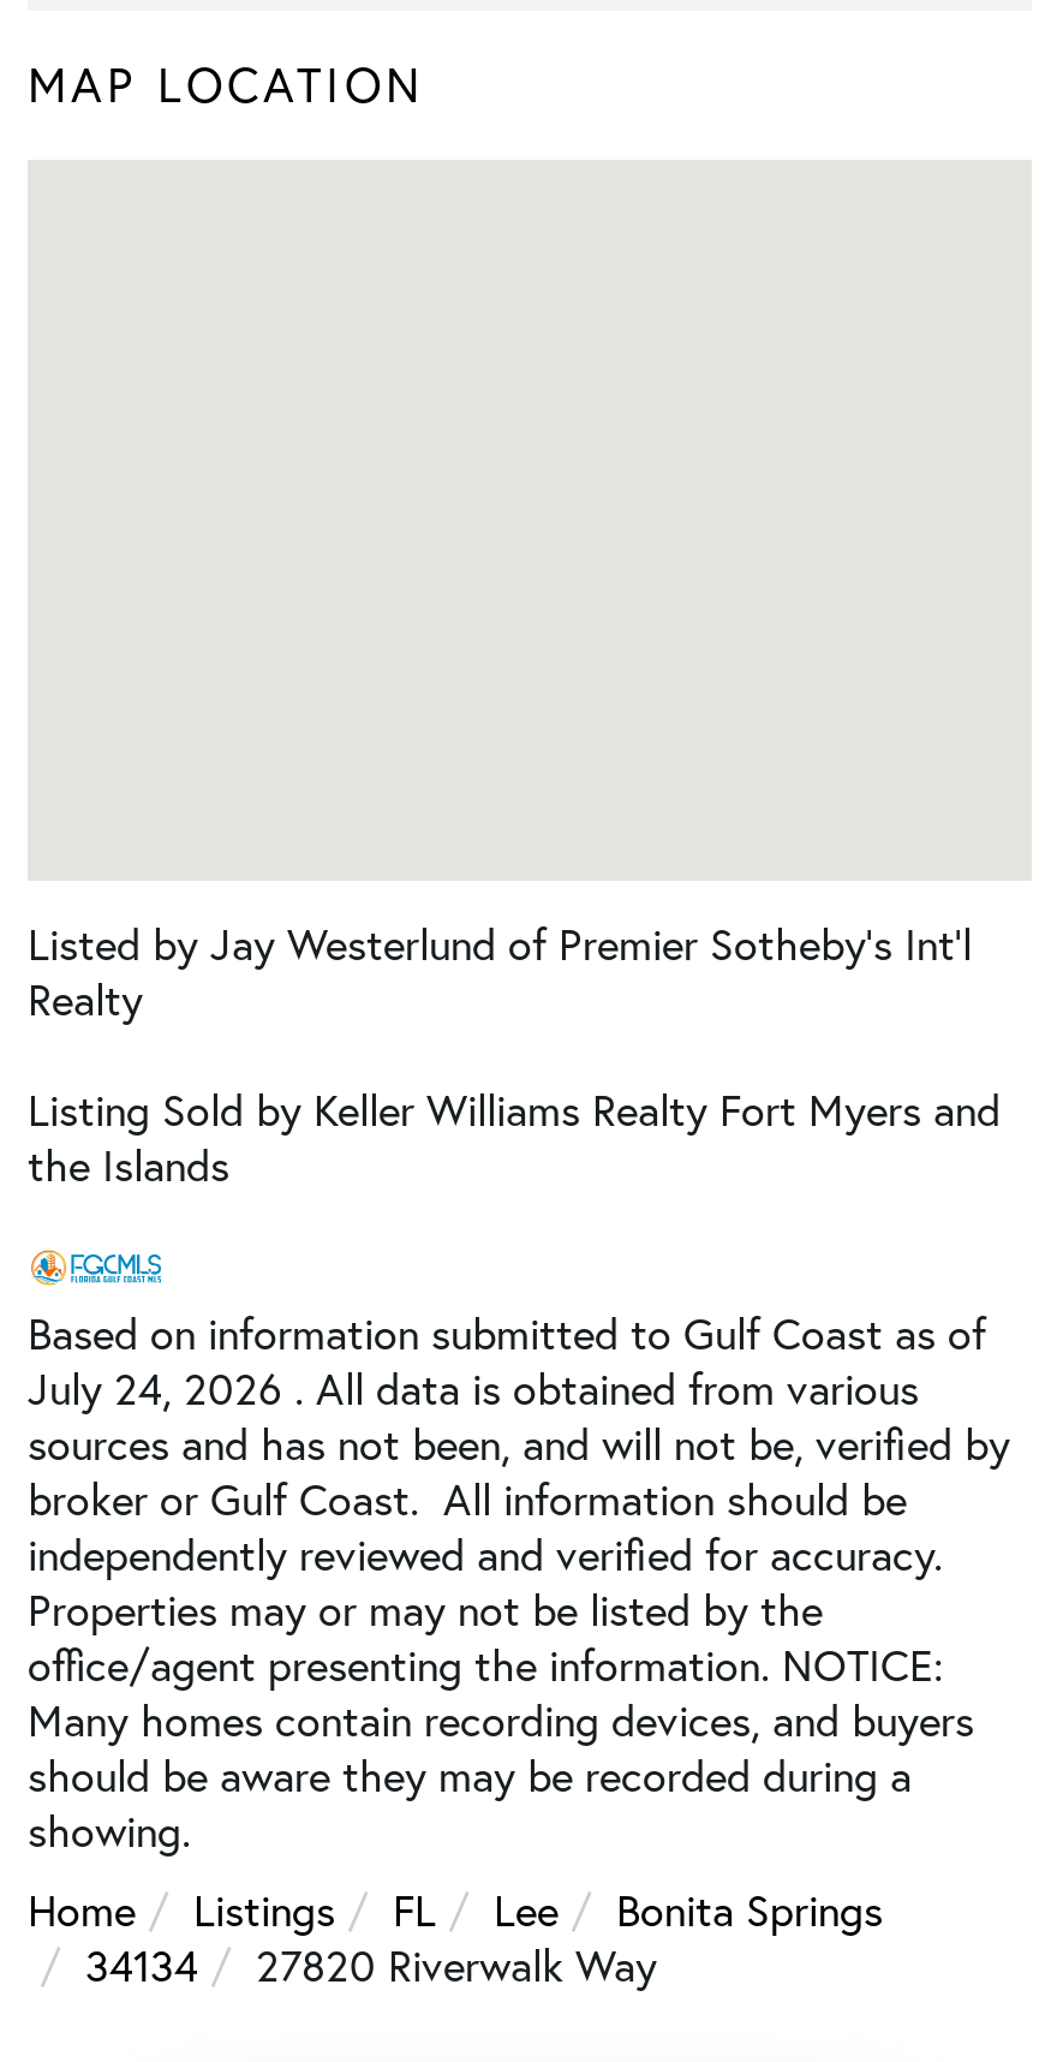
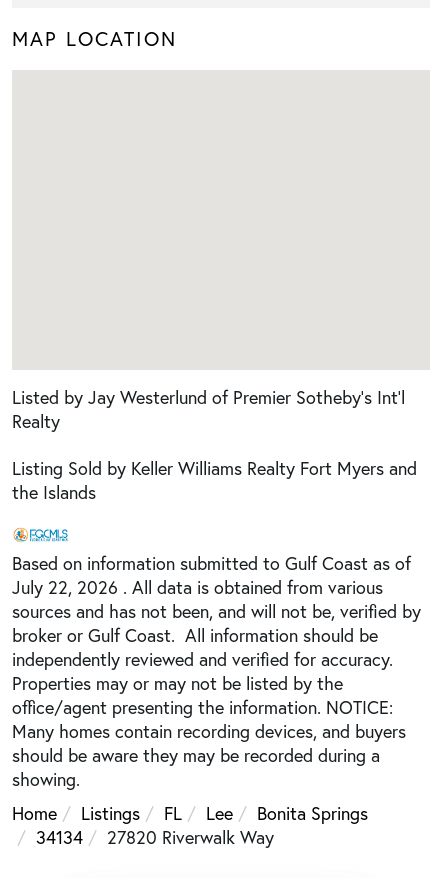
- July 24, 2026 . All data is obtained from various
+ July 22, 2026 . All data is obtained from various
